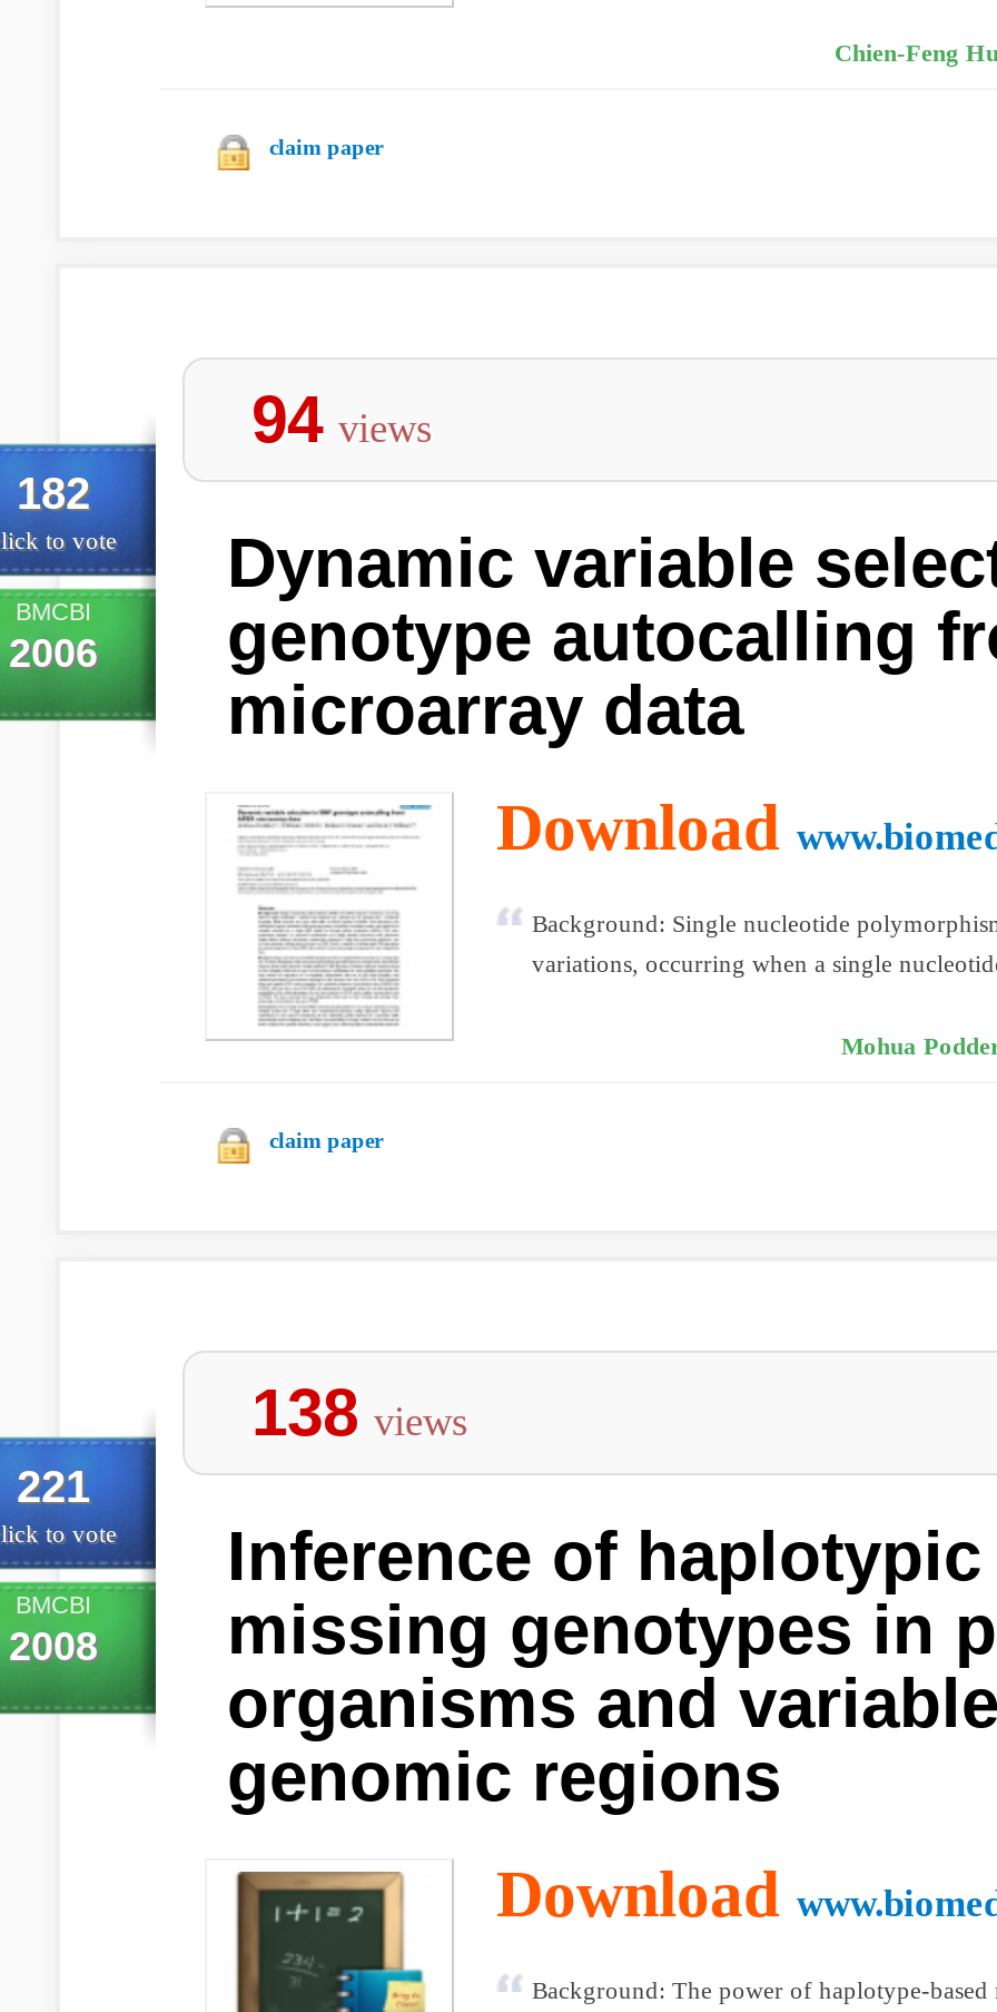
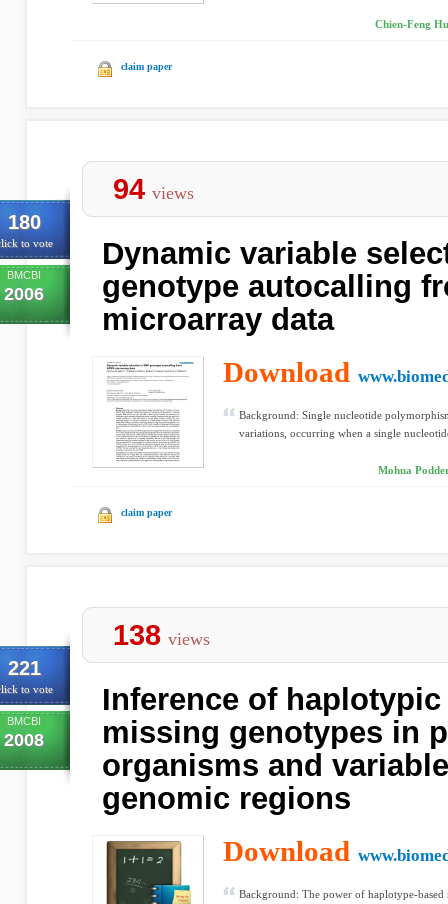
- 182
+ 180
